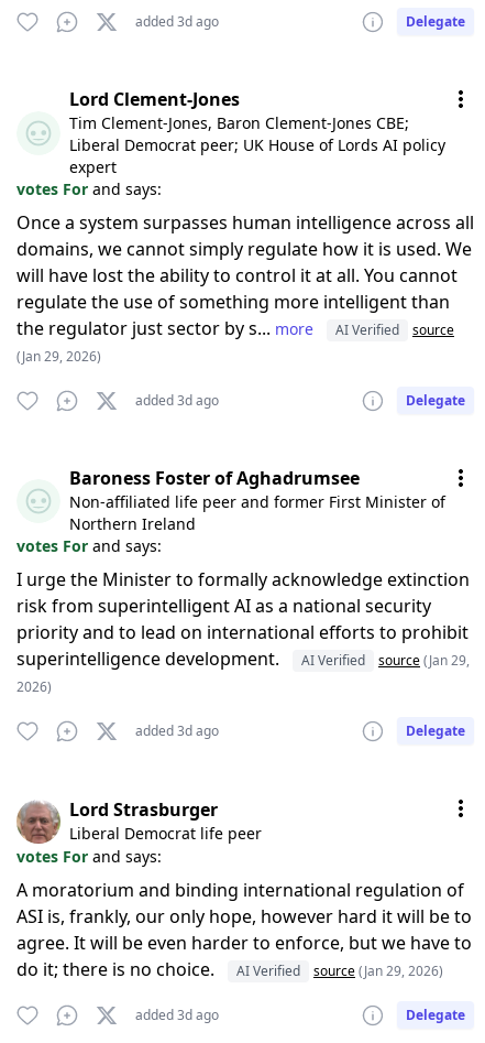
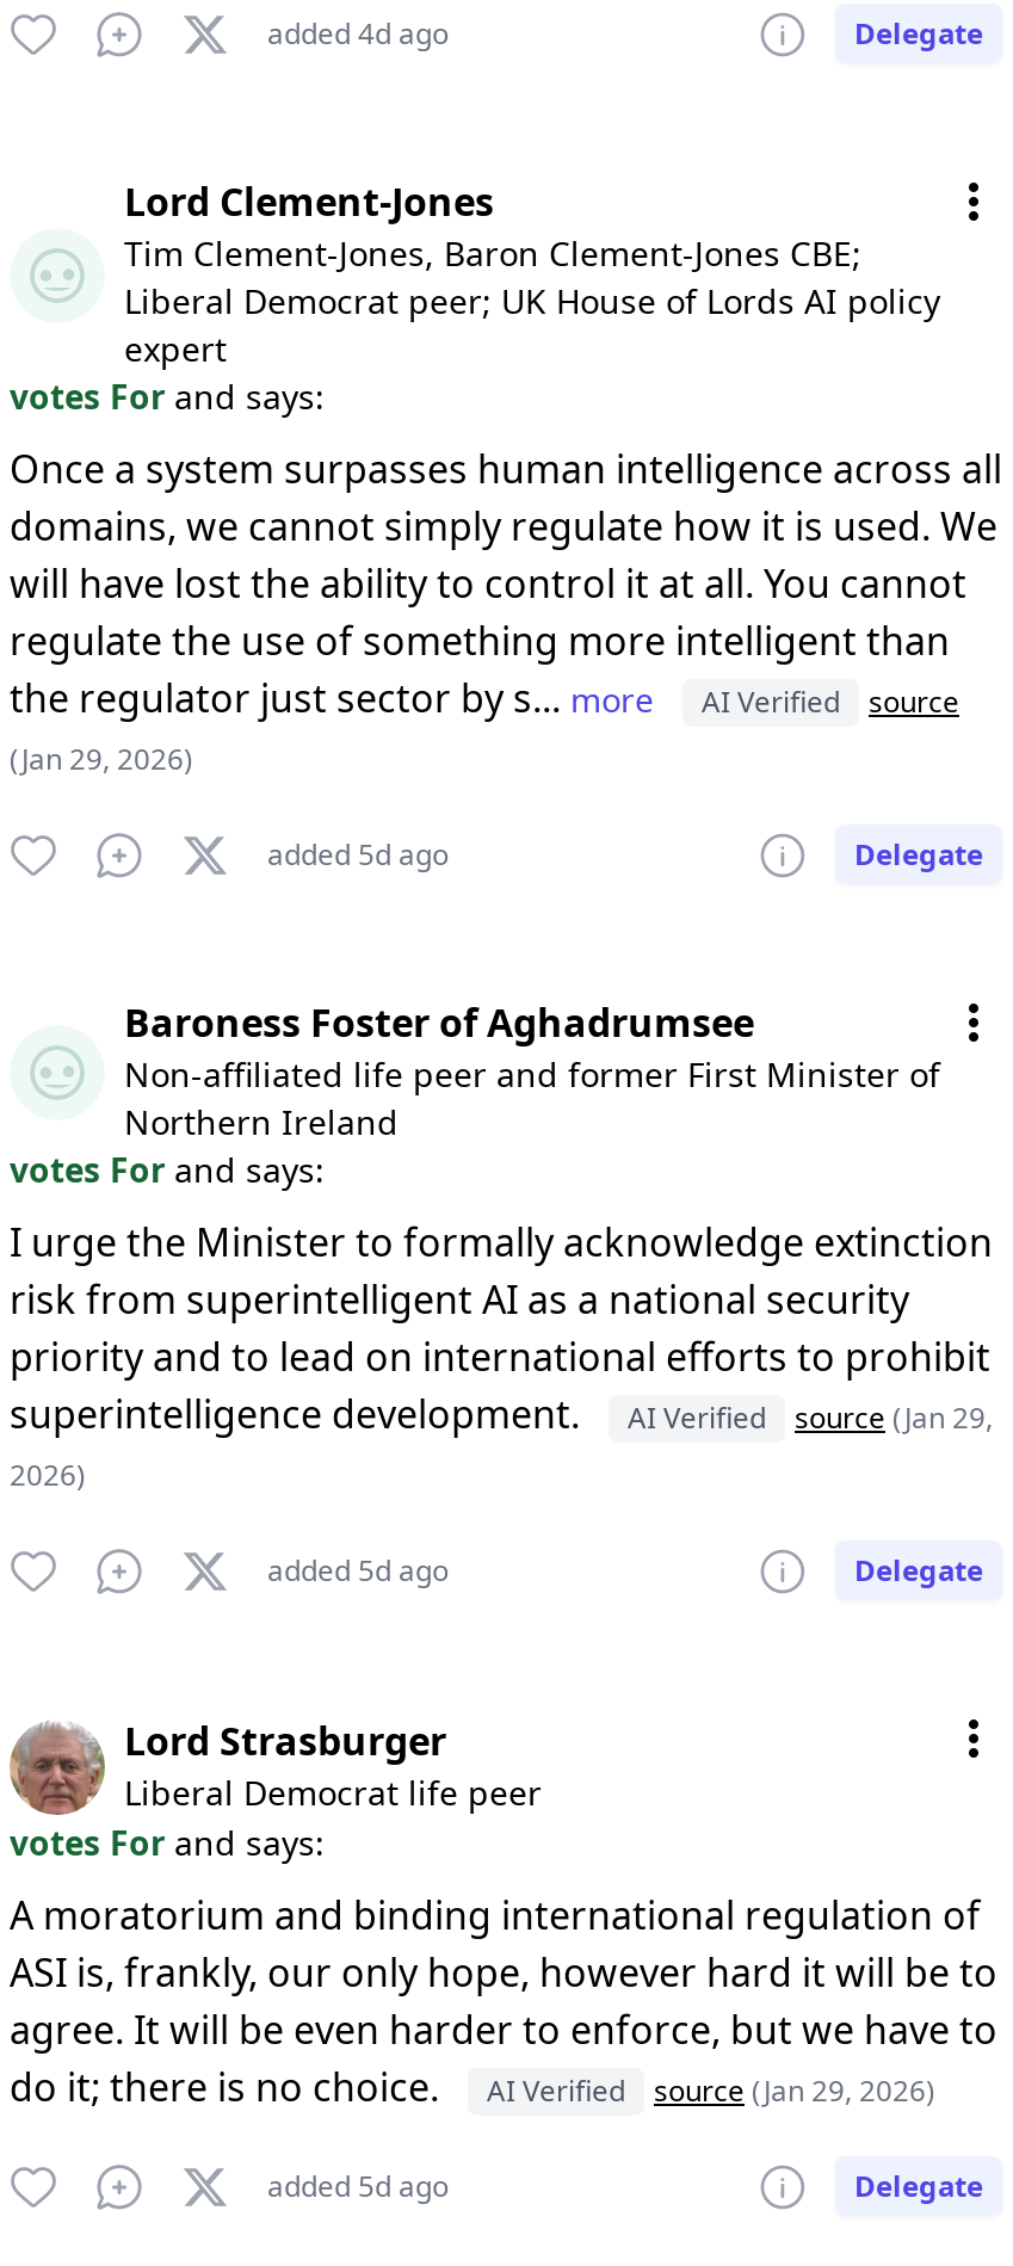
- added 3d ago
+ added 4d ago

- added 3d ago
+ added 5d ago

- added 3d ago
+ added 5d ago

- added 3d ago
+ added 5d ago
